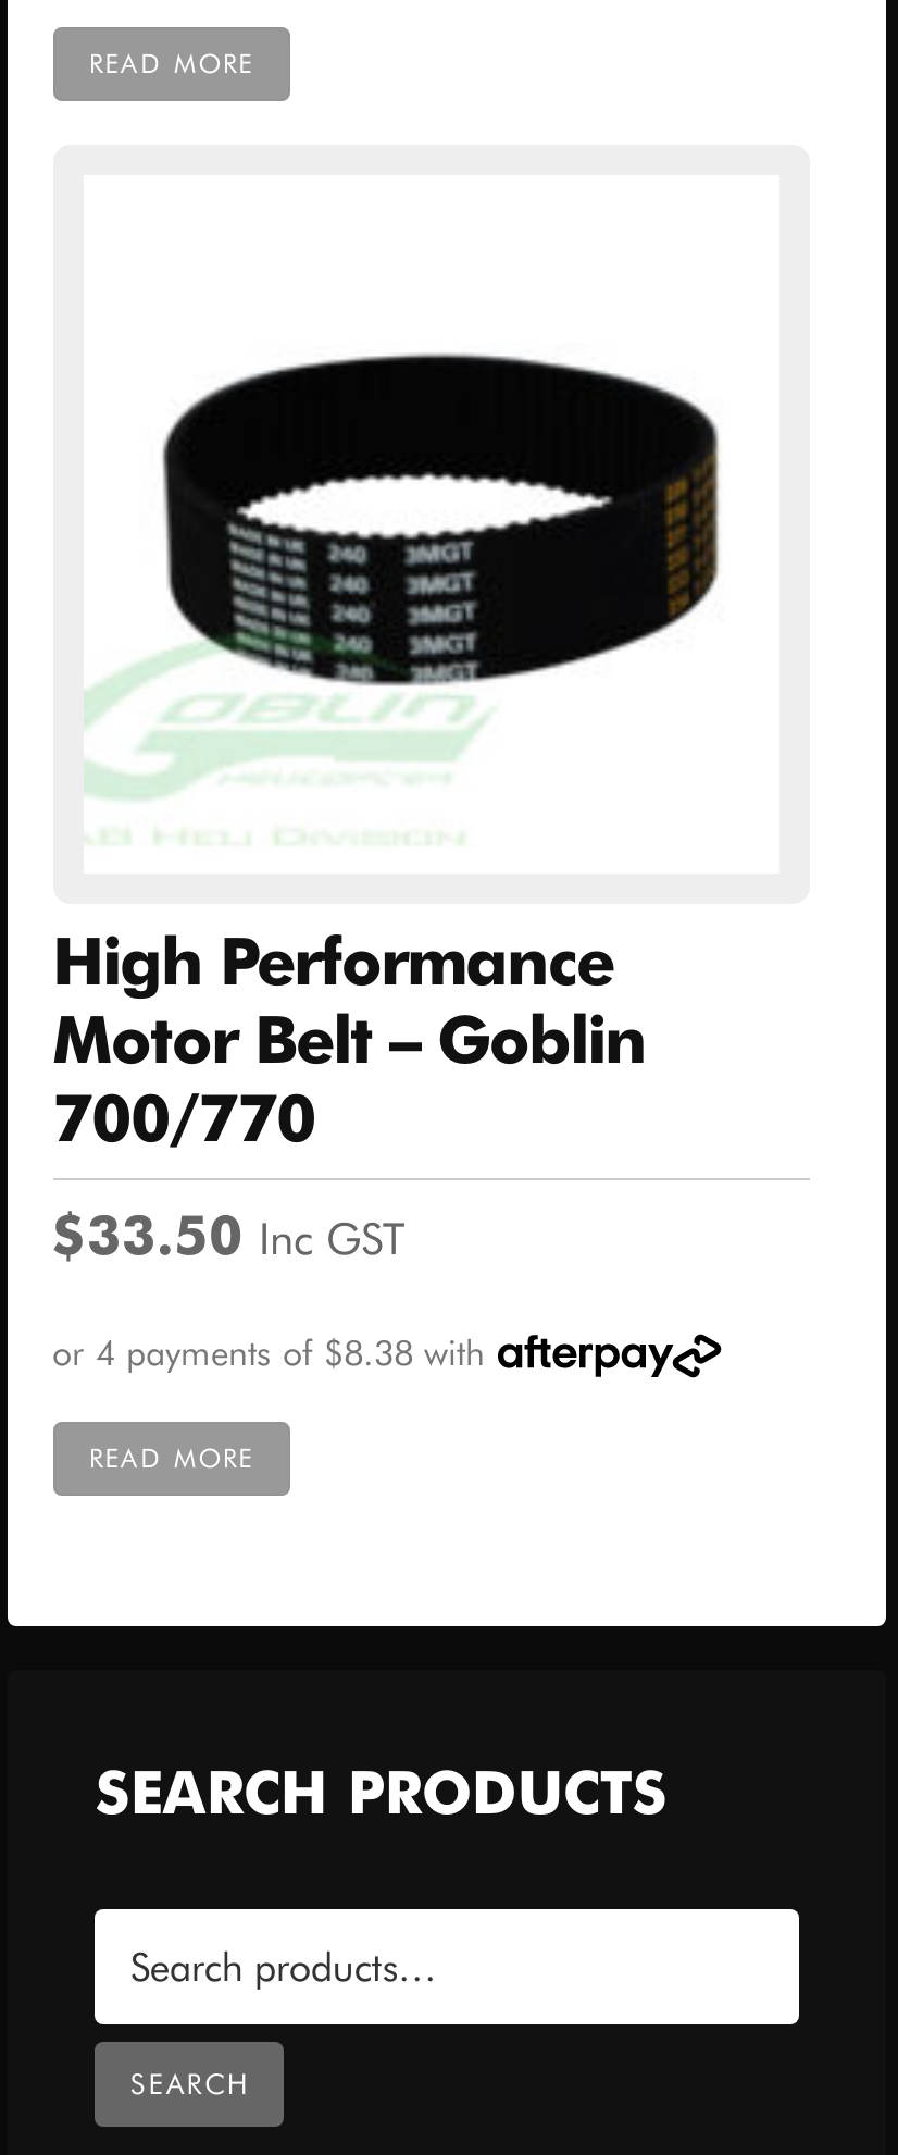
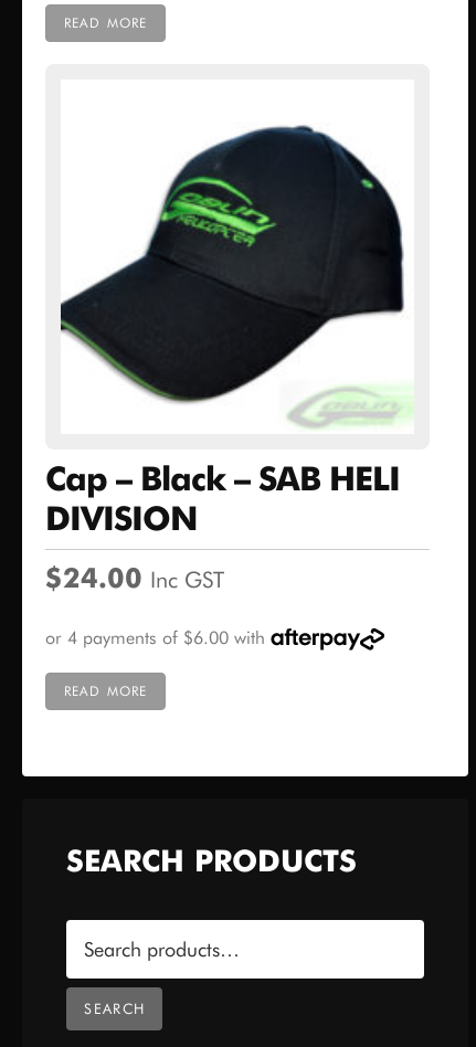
- [image]
+ [image]

- High Performance
- Motor Belt – Goblin
- 700/770
+ Cap – Black – SAB HELI
+ DIVISION

- $33.50 Inc GST
+ $24.00 Inc GST
